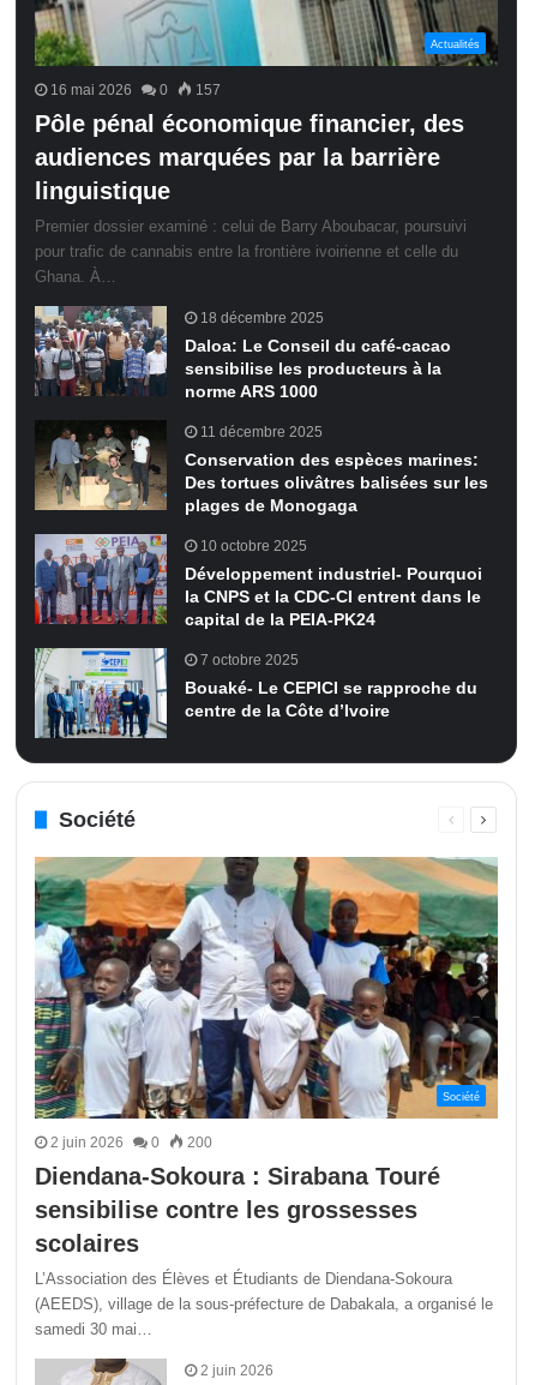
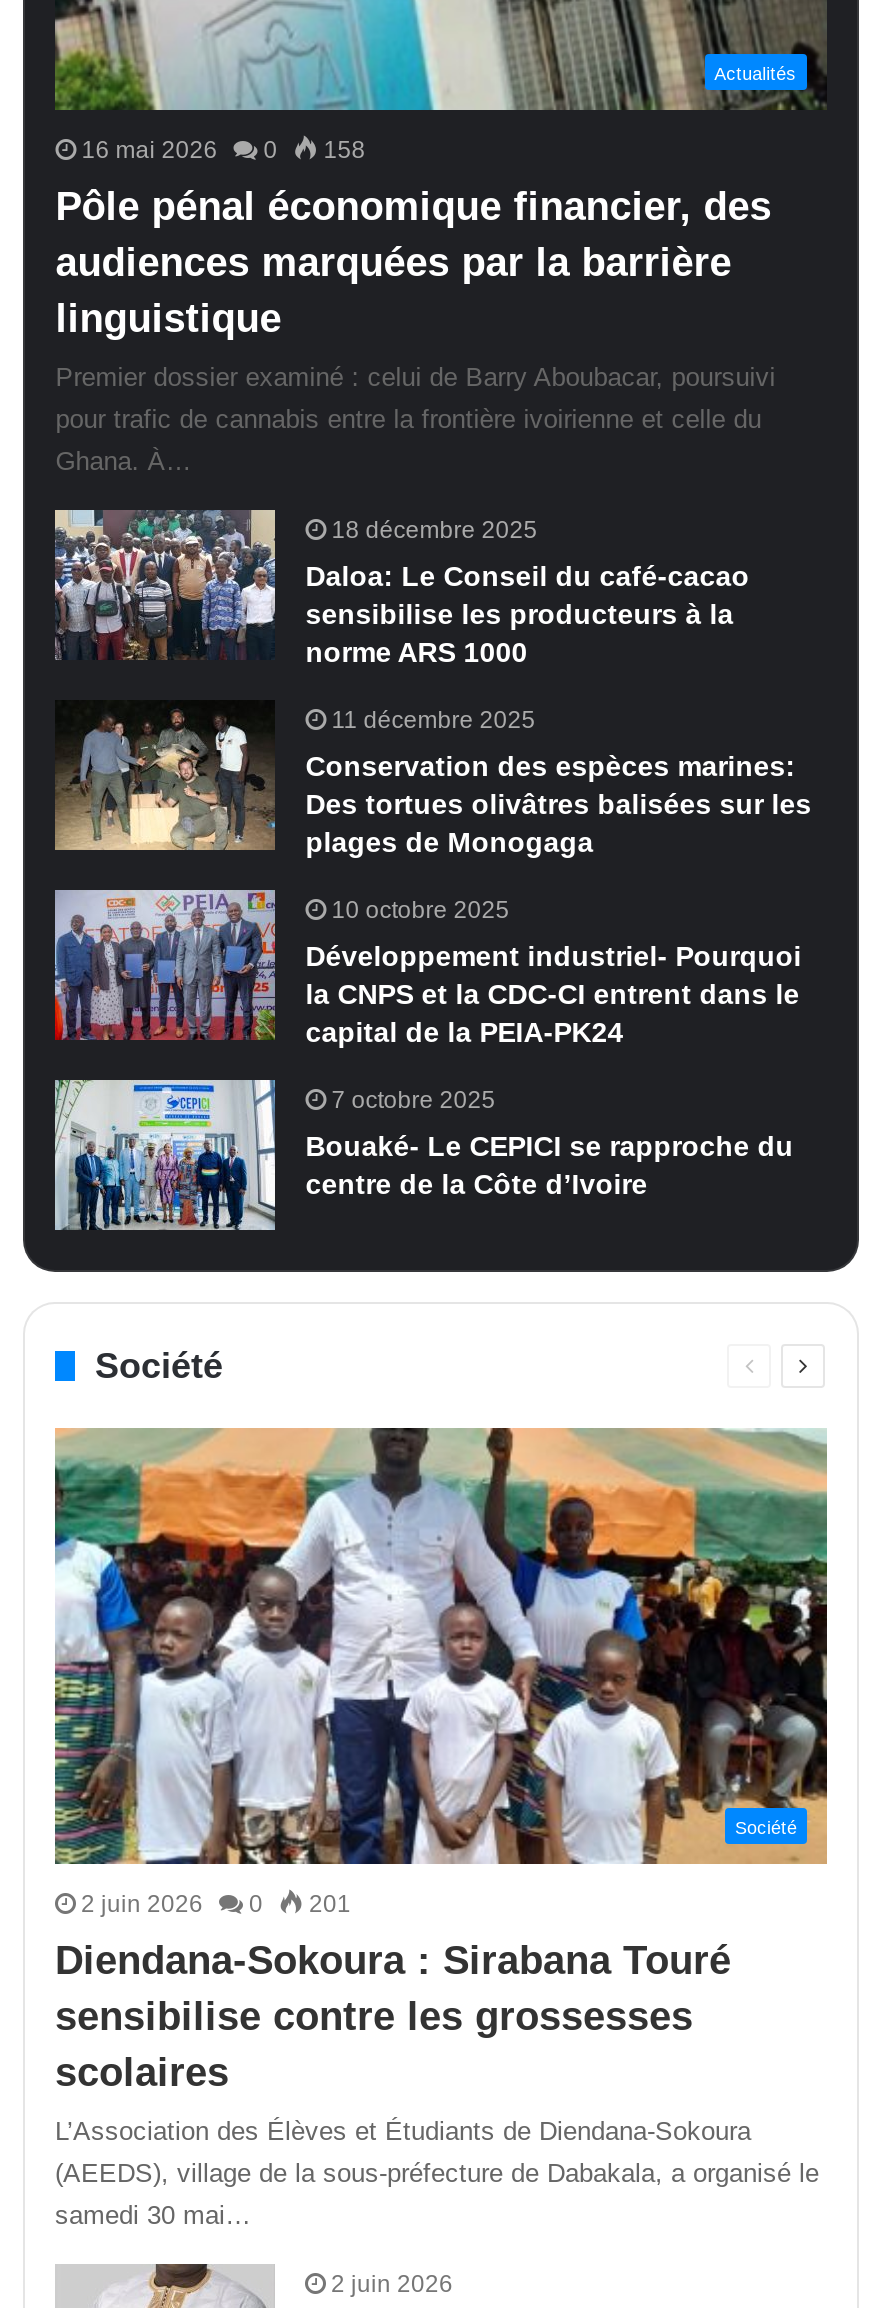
- 16 mai 2026 0 157
+ 16 mai 2026 0 158

- 2 juin 2026 0 200
+ 2 juin 2026 0 201
